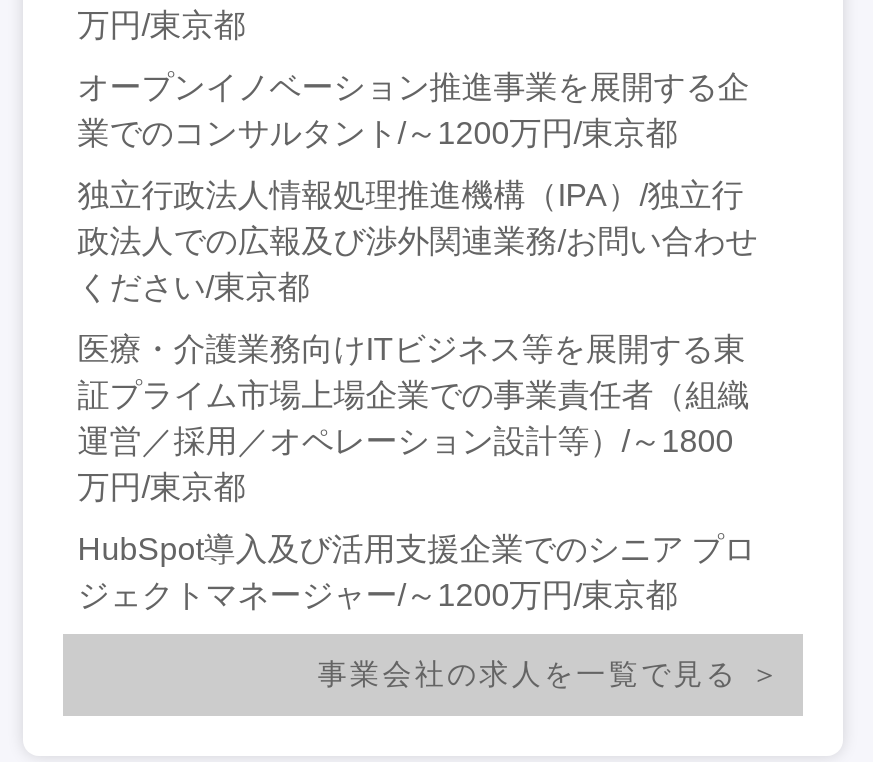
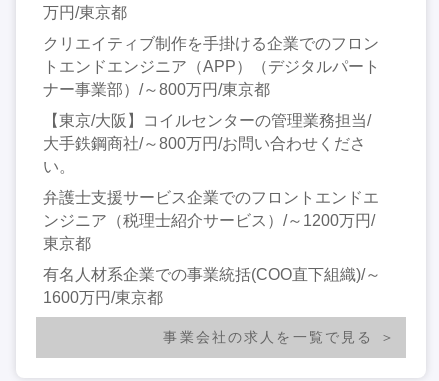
- オープンイノベーション推進事業を展開する企
- 業でのコンサルタント/～1200万円/東京都
+ クリエイティブ制作を手掛ける企業でのフロン
+ トエンドエンジニア（APP）（デジタルパート
+ ナー事業部）/～800万円/東京都

- 独立行政法人情報処理推進機構（IPA）/独立行
- 政法人での広報及び渉外関連業務/お問い合わせ
- ください/東京都
+ 【東京/大阪】コイルセンターの管理業務担当/
+ 大手鉄鋼商社/～800万円/お問い合わせくださ
+ い。

- 医療・介護業務向けITビジネス等を展開する東
- 証プライム市場上場企業での事業責任者（組織
- 運営／採用／オペレーション設計等）/～1800
- 万円/東京都
+ 弁護士支援サービス企業でのフロントエンドエ
+ ンジニア（税理士紹介サービス）/～1200万円/
+ 東京都

- HubSpot導入及び活用支援企業でのシニア プロ
- ジェクトマネージャー/～1200万円/東京都
+ 有名人材系企業での事業統括(COO直下組織)/～
+ 1600万円/東京都
